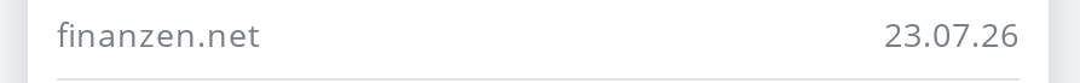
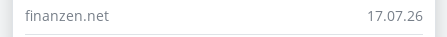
- 23.07.26
+ 17.07.26
